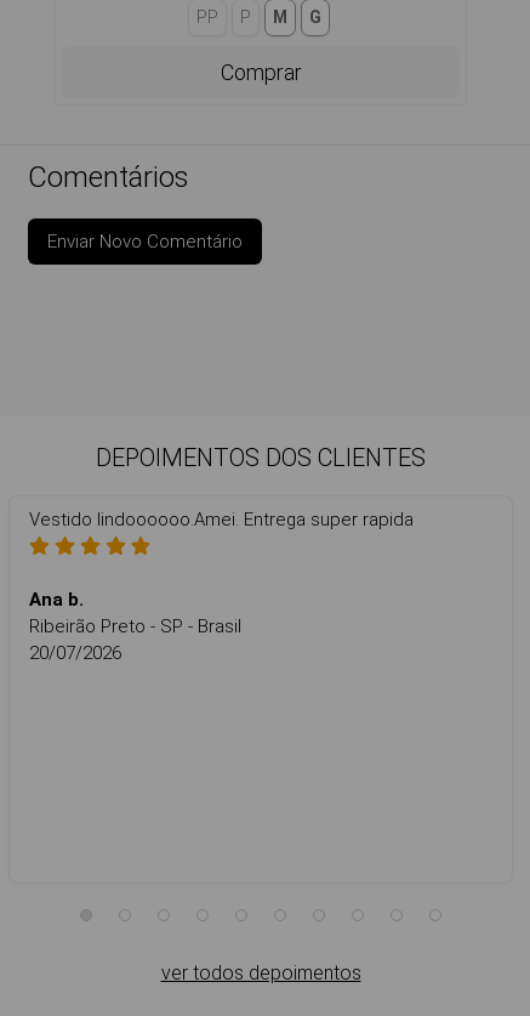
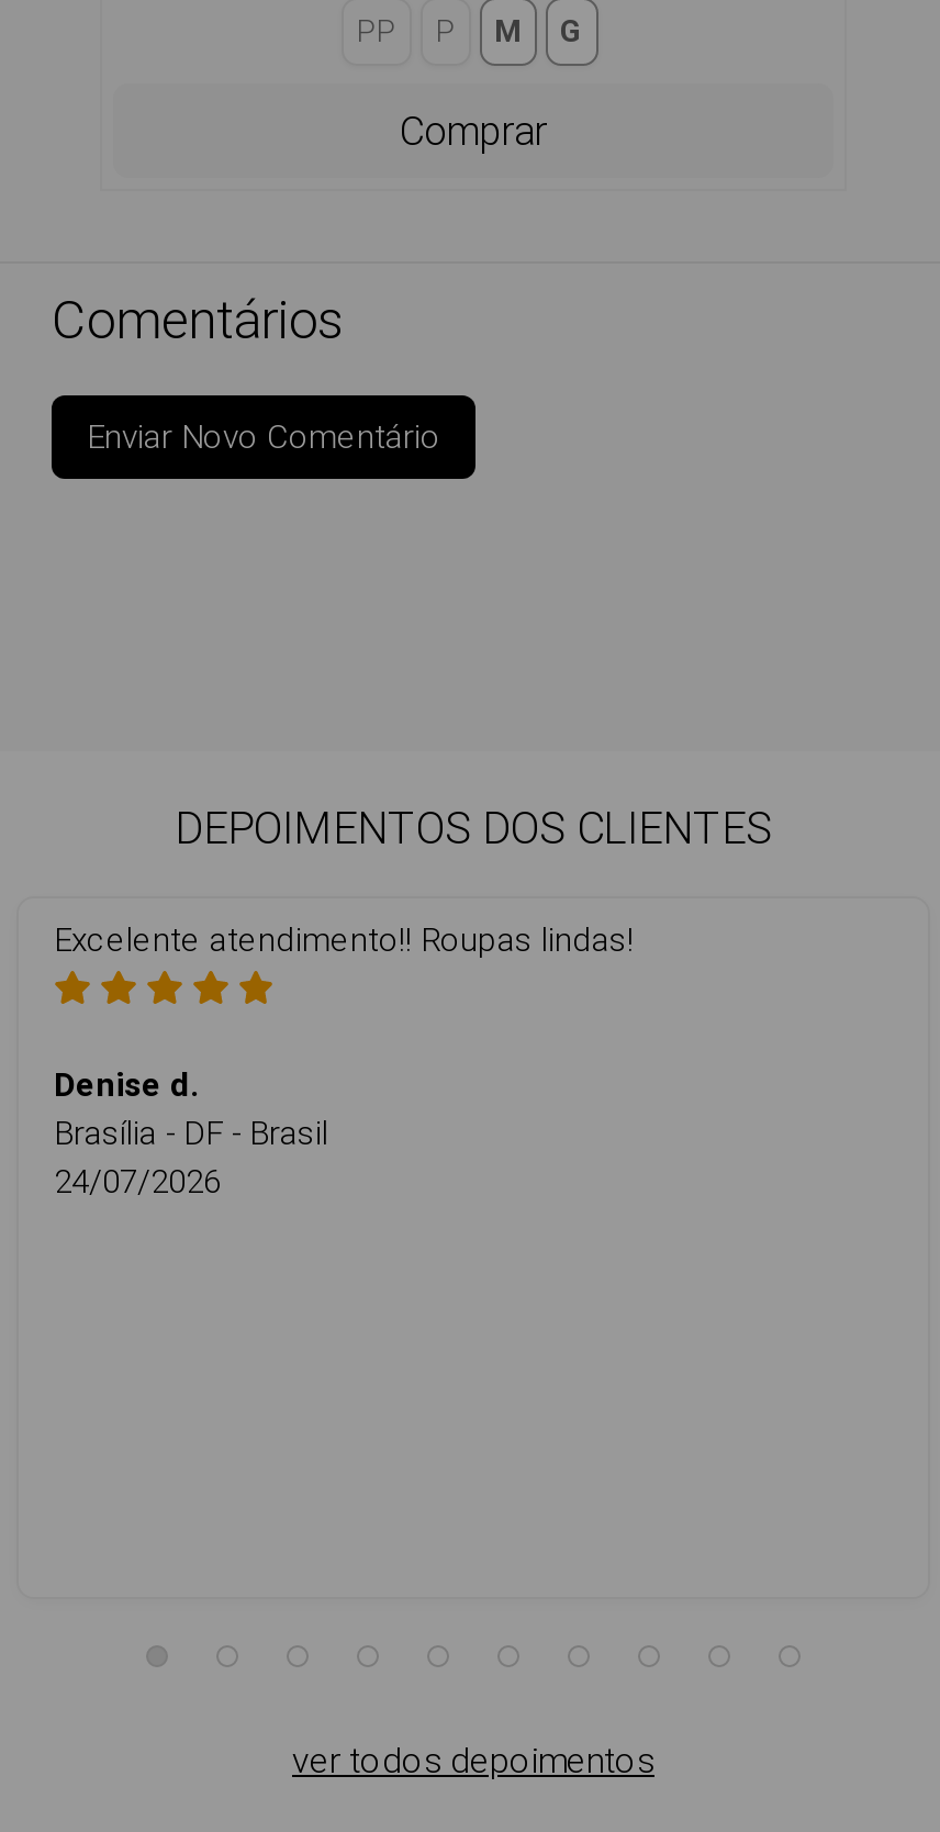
- Vestido lindoooooo.Amei. Entrega super rapida
+ Excelente atendimento!! Roupas lindas!

- Ana b.
- Ribeirão Preto - SP - Brasil
- 20/07/2026
+ Denise d.
+ Brasília - DF - Brasil
+ 24/07/2026
